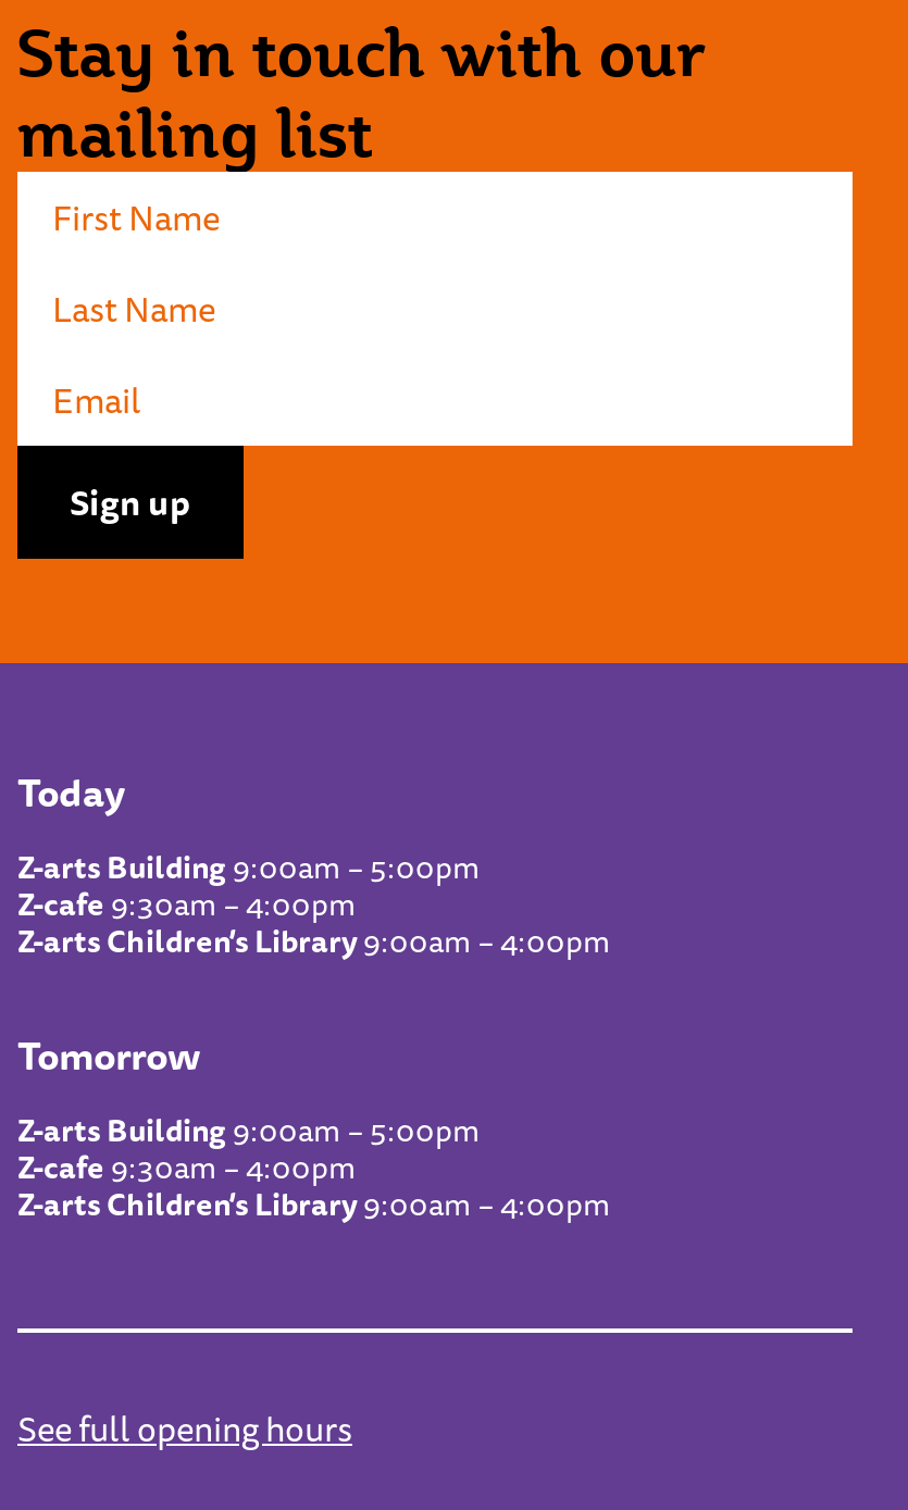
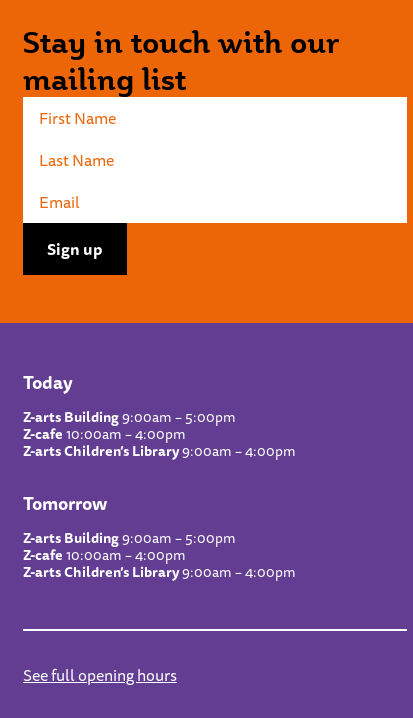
- Z-cafe 9:30am – 4:00pm
+ Z-cafe 10:00am – 4:00pm

- Z-cafe 9:30am – 4:00pm
+ Z-cafe 10:00am – 4:00pm
